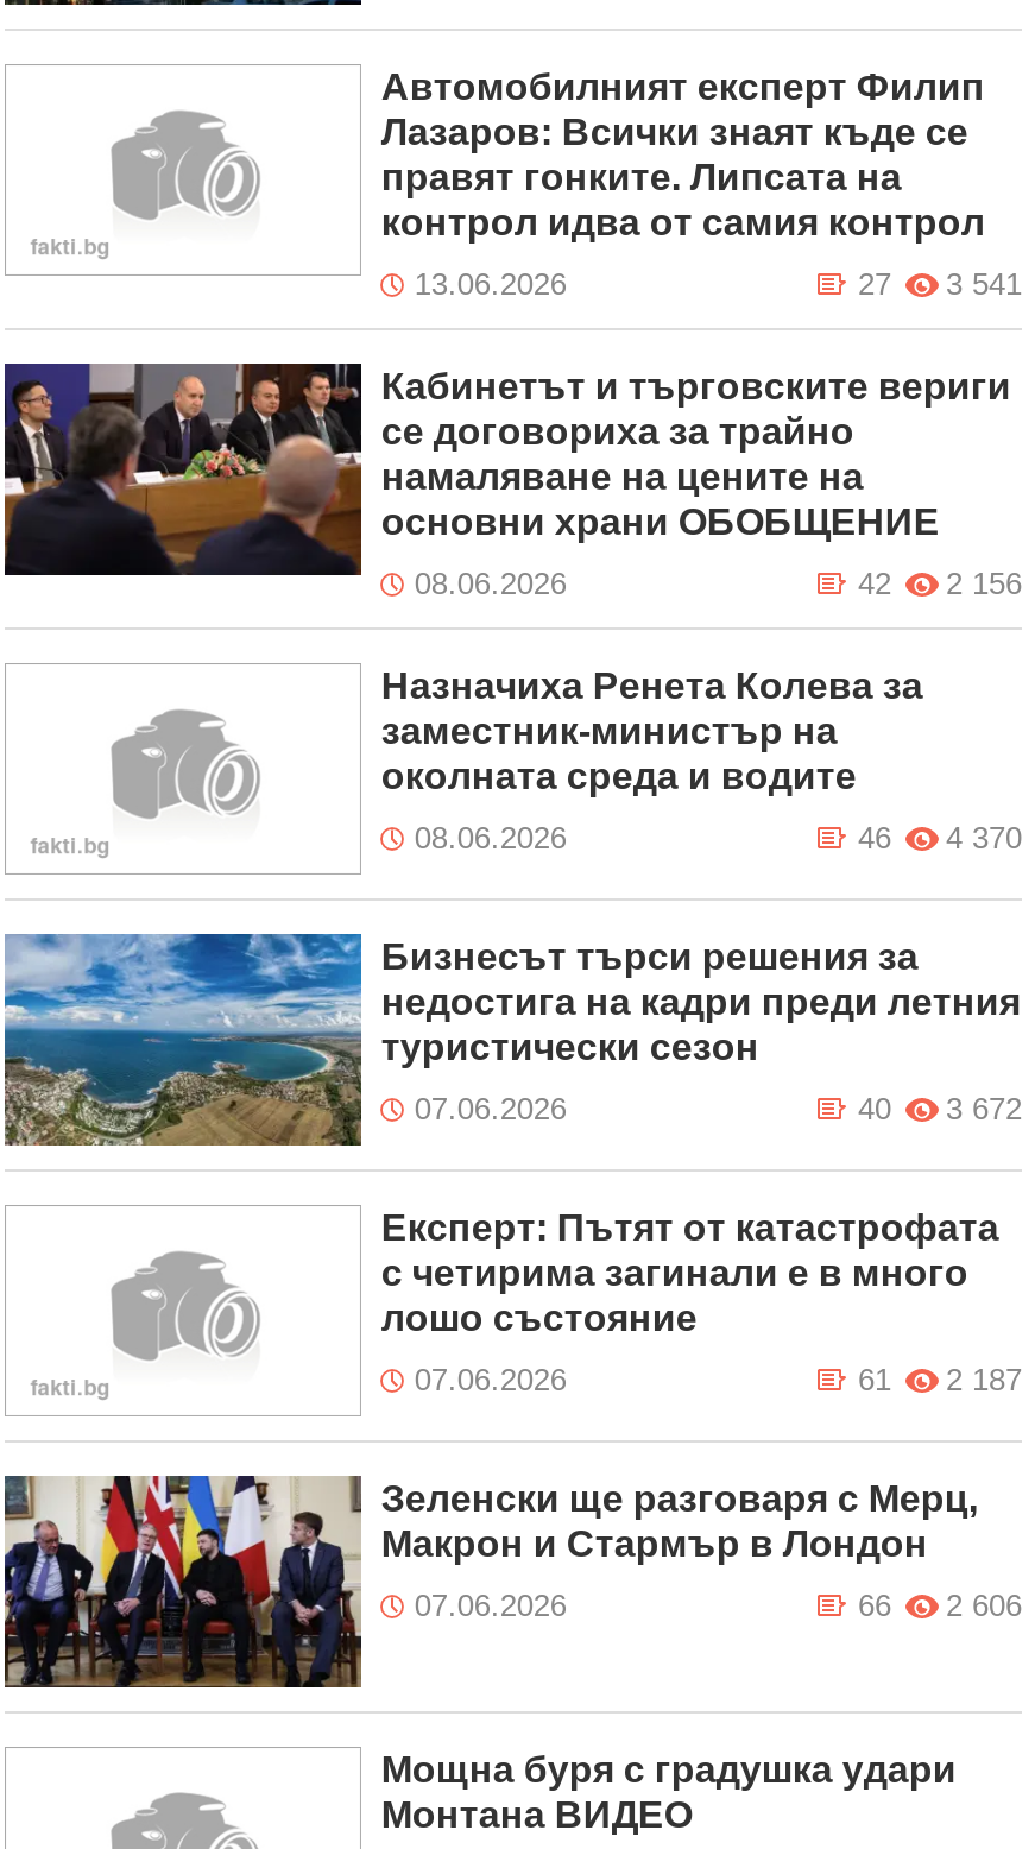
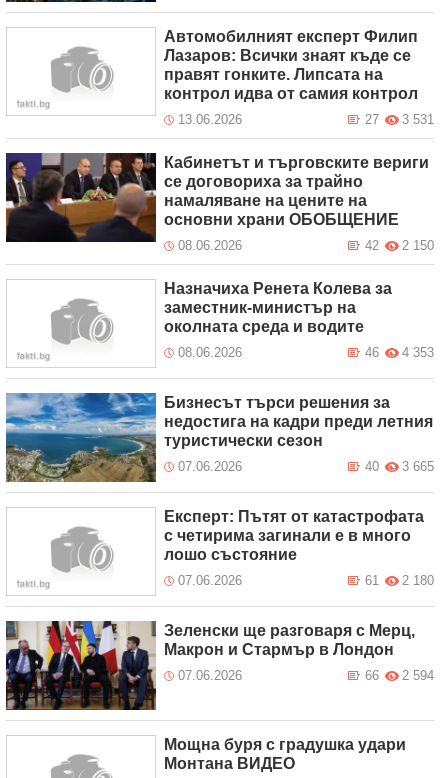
- 27 3 541
+ 27 3 531

- 42 2 156
+ 42 2 150

- 46 4 370
+ 46 4 353

- 40 3 672
+ 40 3 665

- 61 2 187
+ 61 2 180

- 66 2 606
+ 66 2 594
